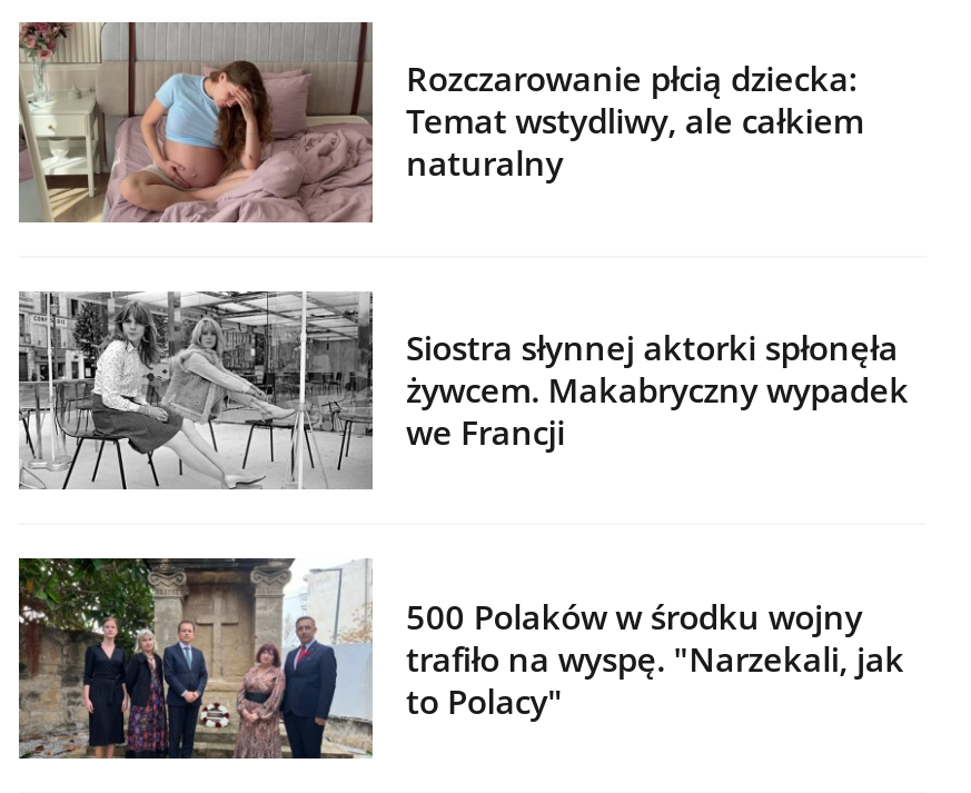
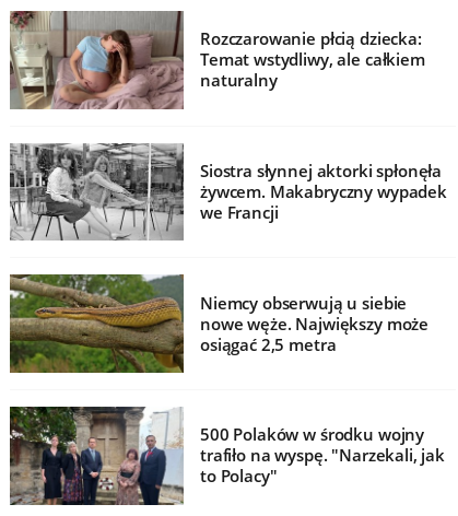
+ [image]
+ Niemcy obserwują u siebie
+ nowe węże. Największy może
+ osiągać 2,5 metra
